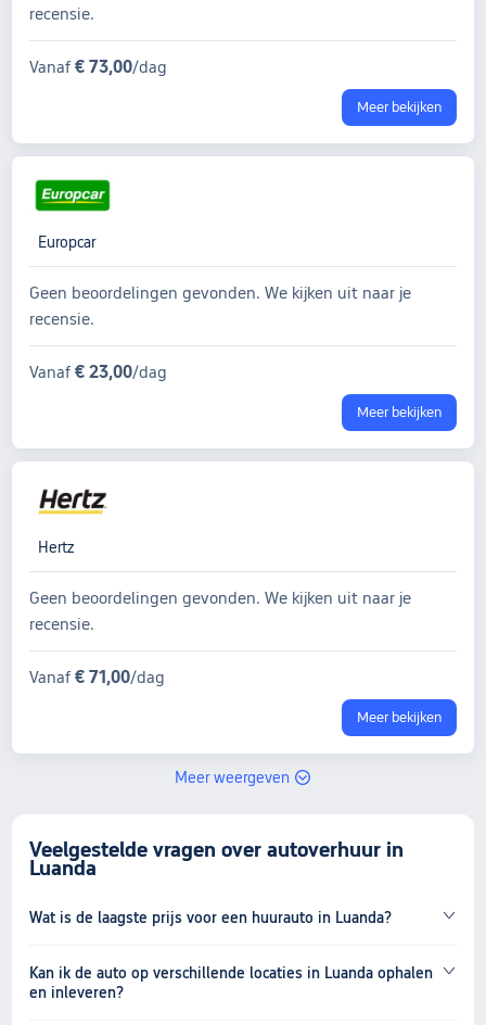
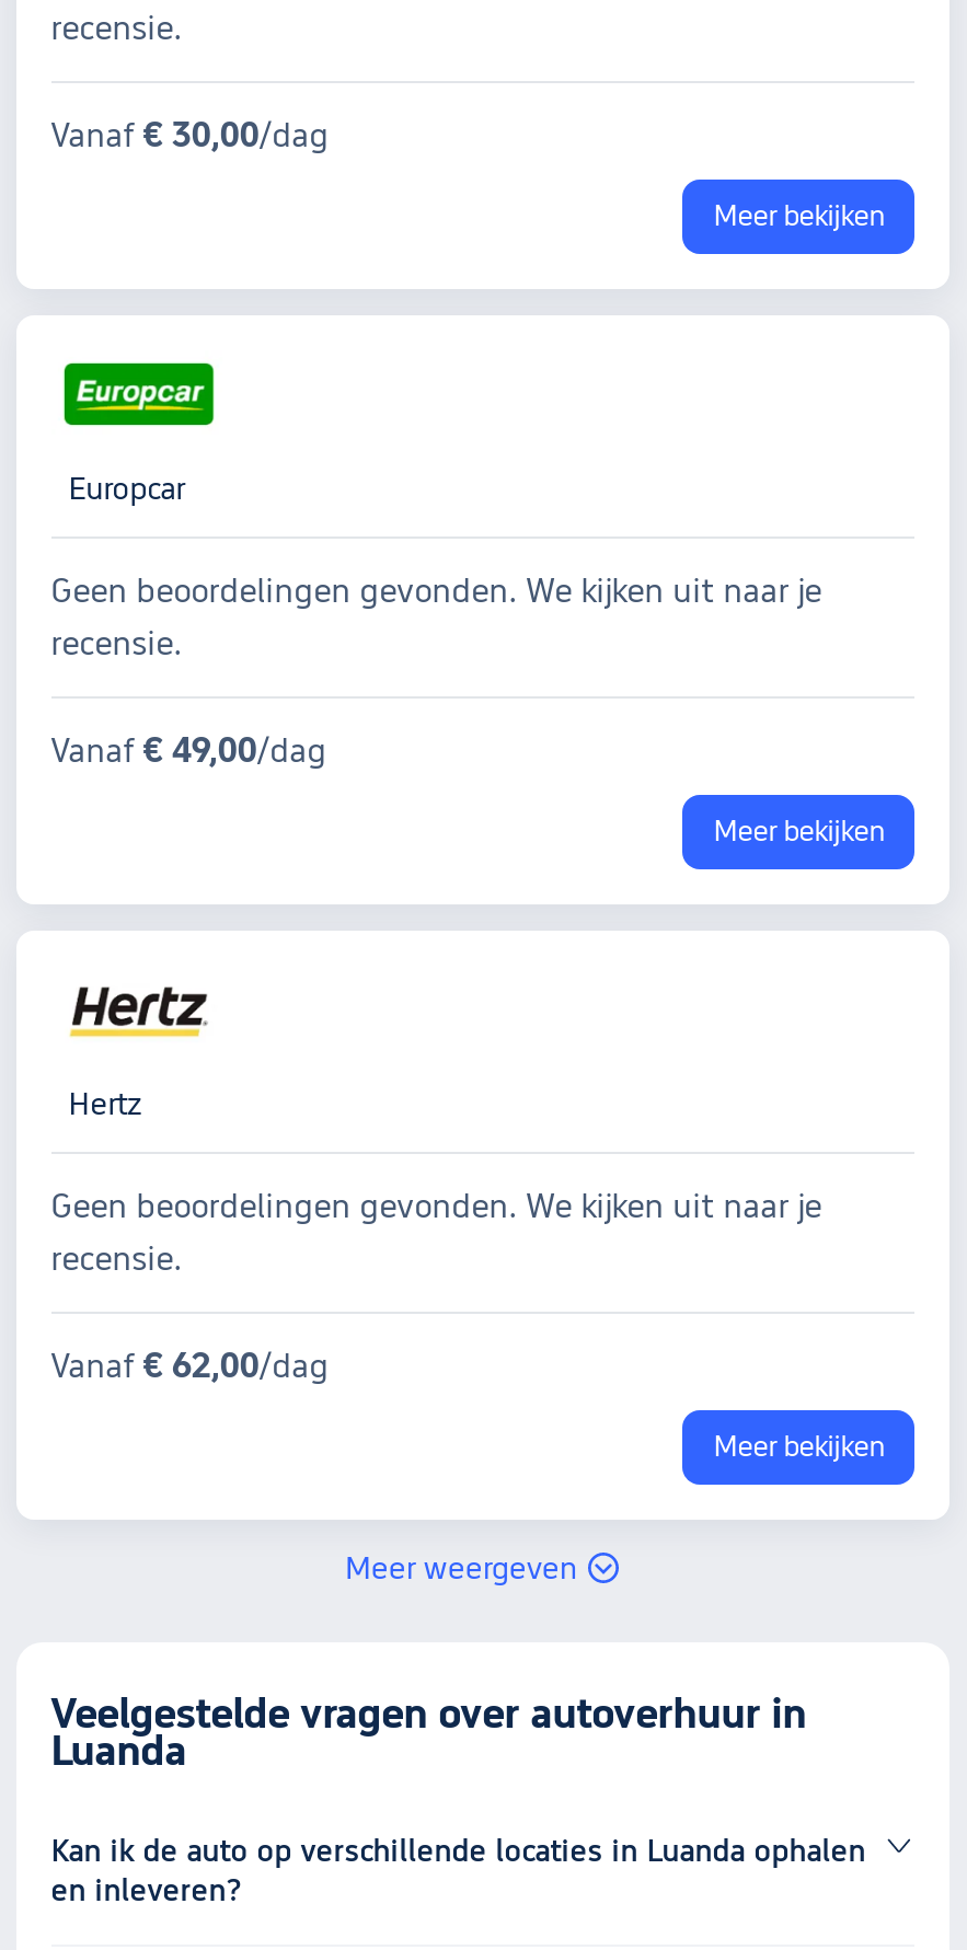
- Vanaf € 73,00/dag
+ Vanaf € 30,00/dag

- Vanaf € 23,00/dag
+ Vanaf € 49,00/dag

- Vanaf € 71,00/dag
+ Vanaf € 62,00/dag

- Wat is de laagste prijs voor een huurauto in Luanda?
